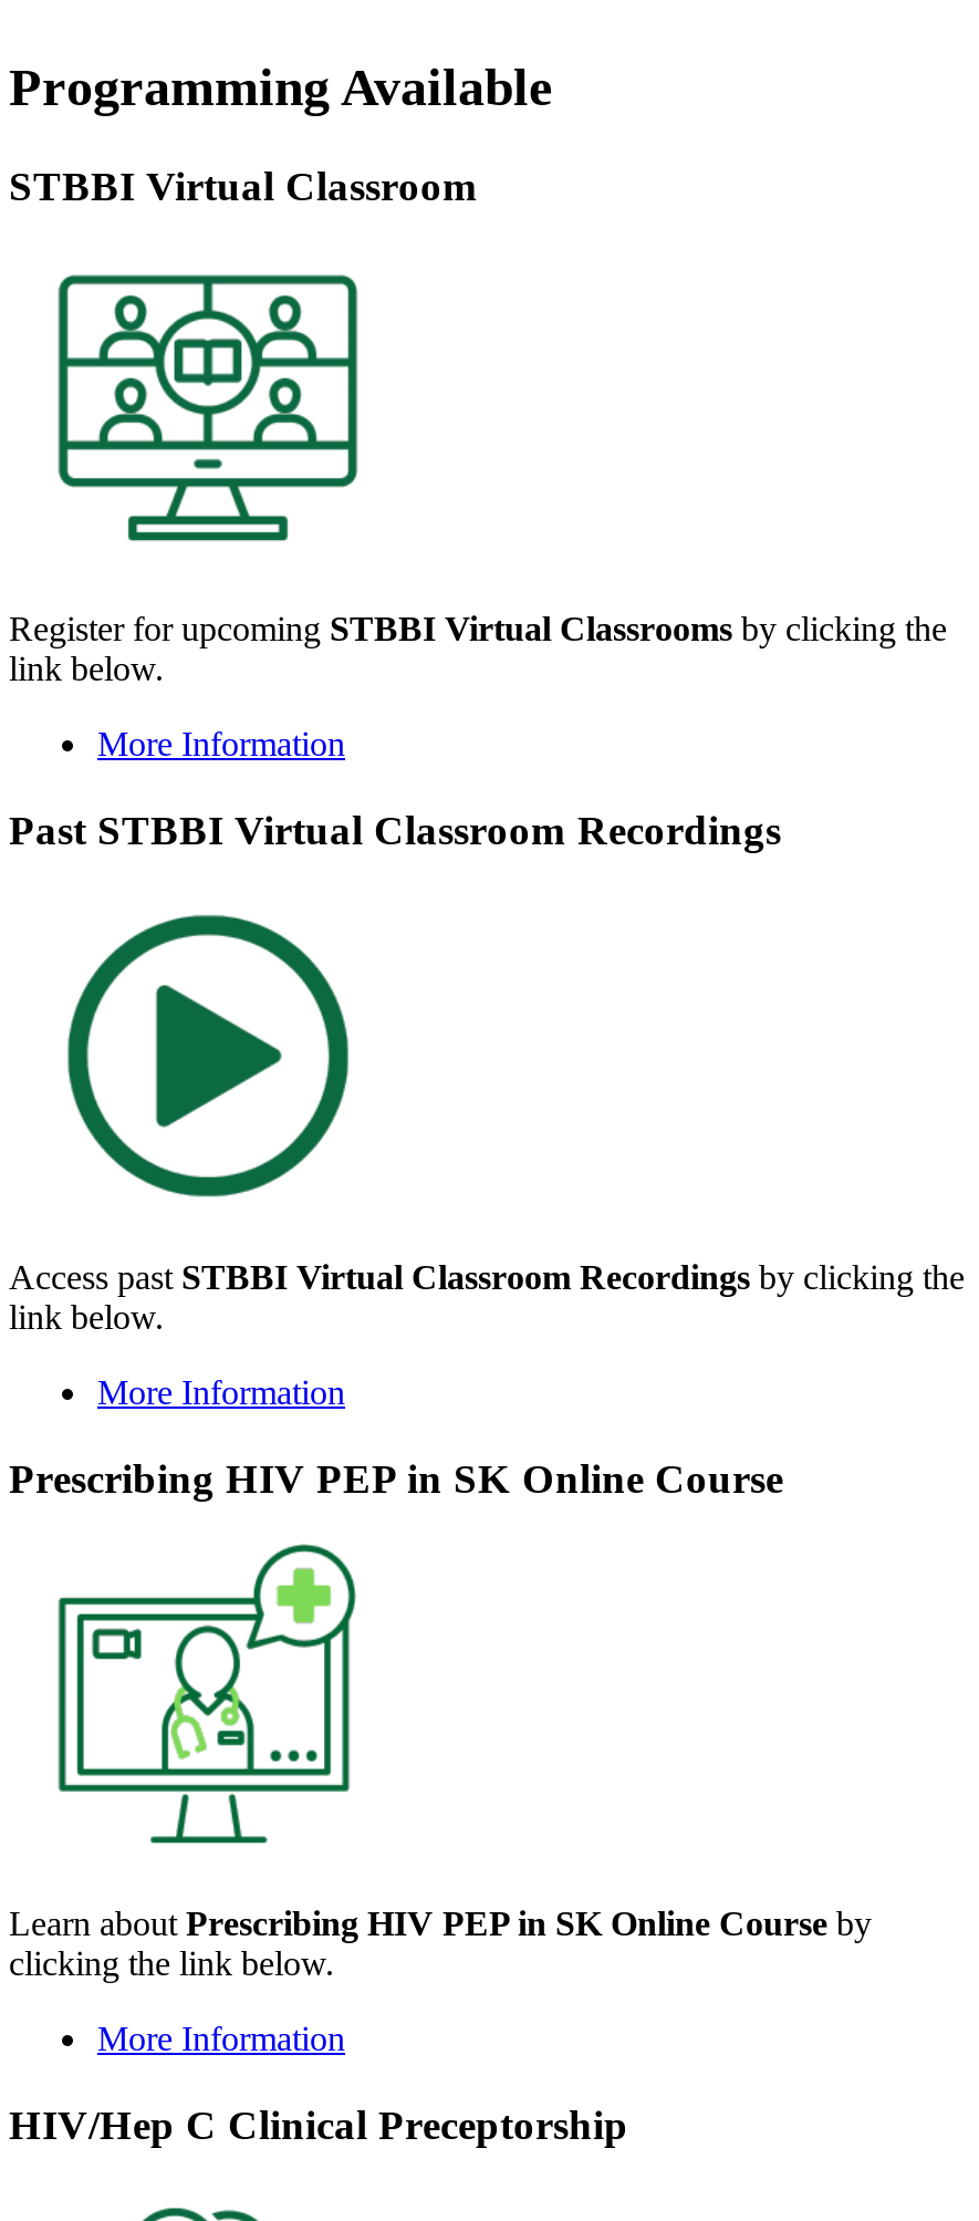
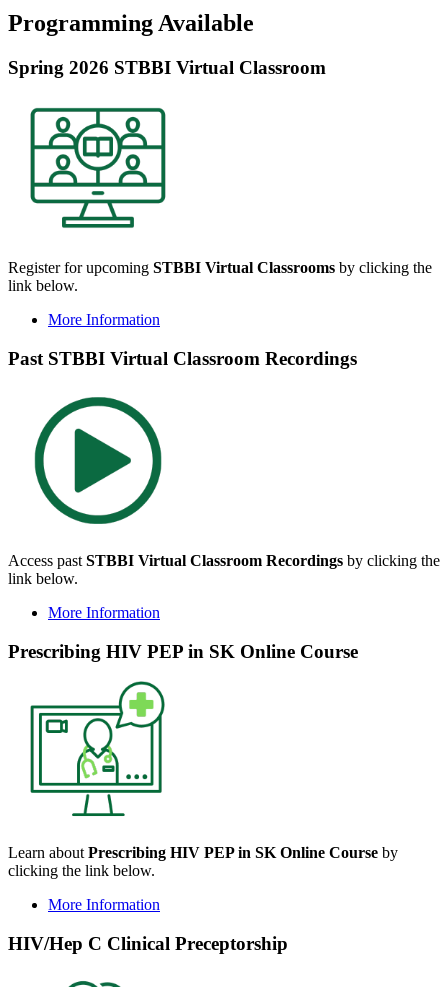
- STBBI Virtual Classroom
+ Spring 2026 STBBI Virtual Classroom
